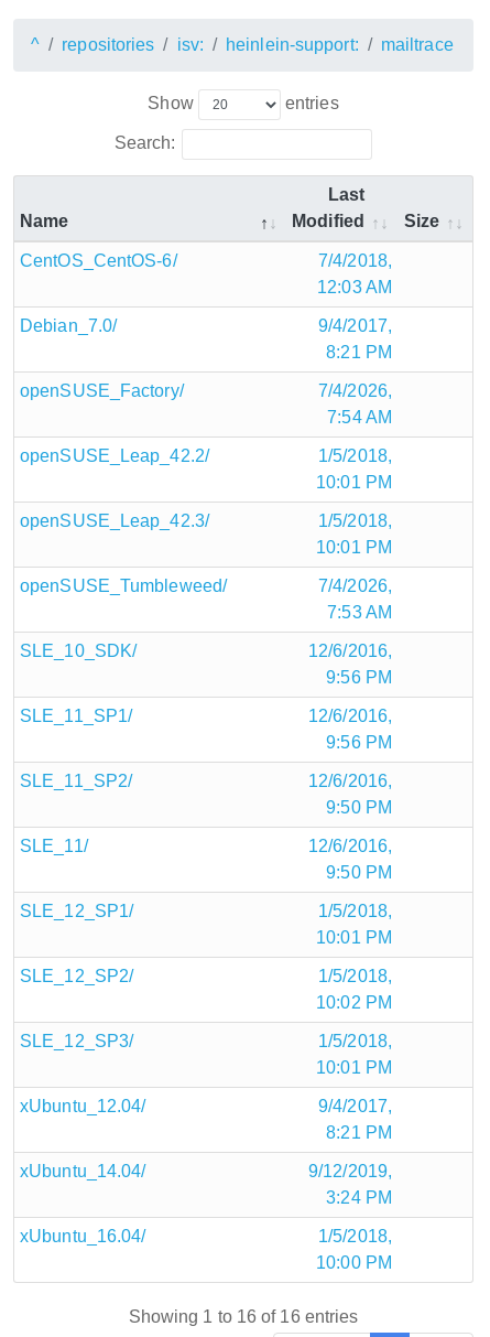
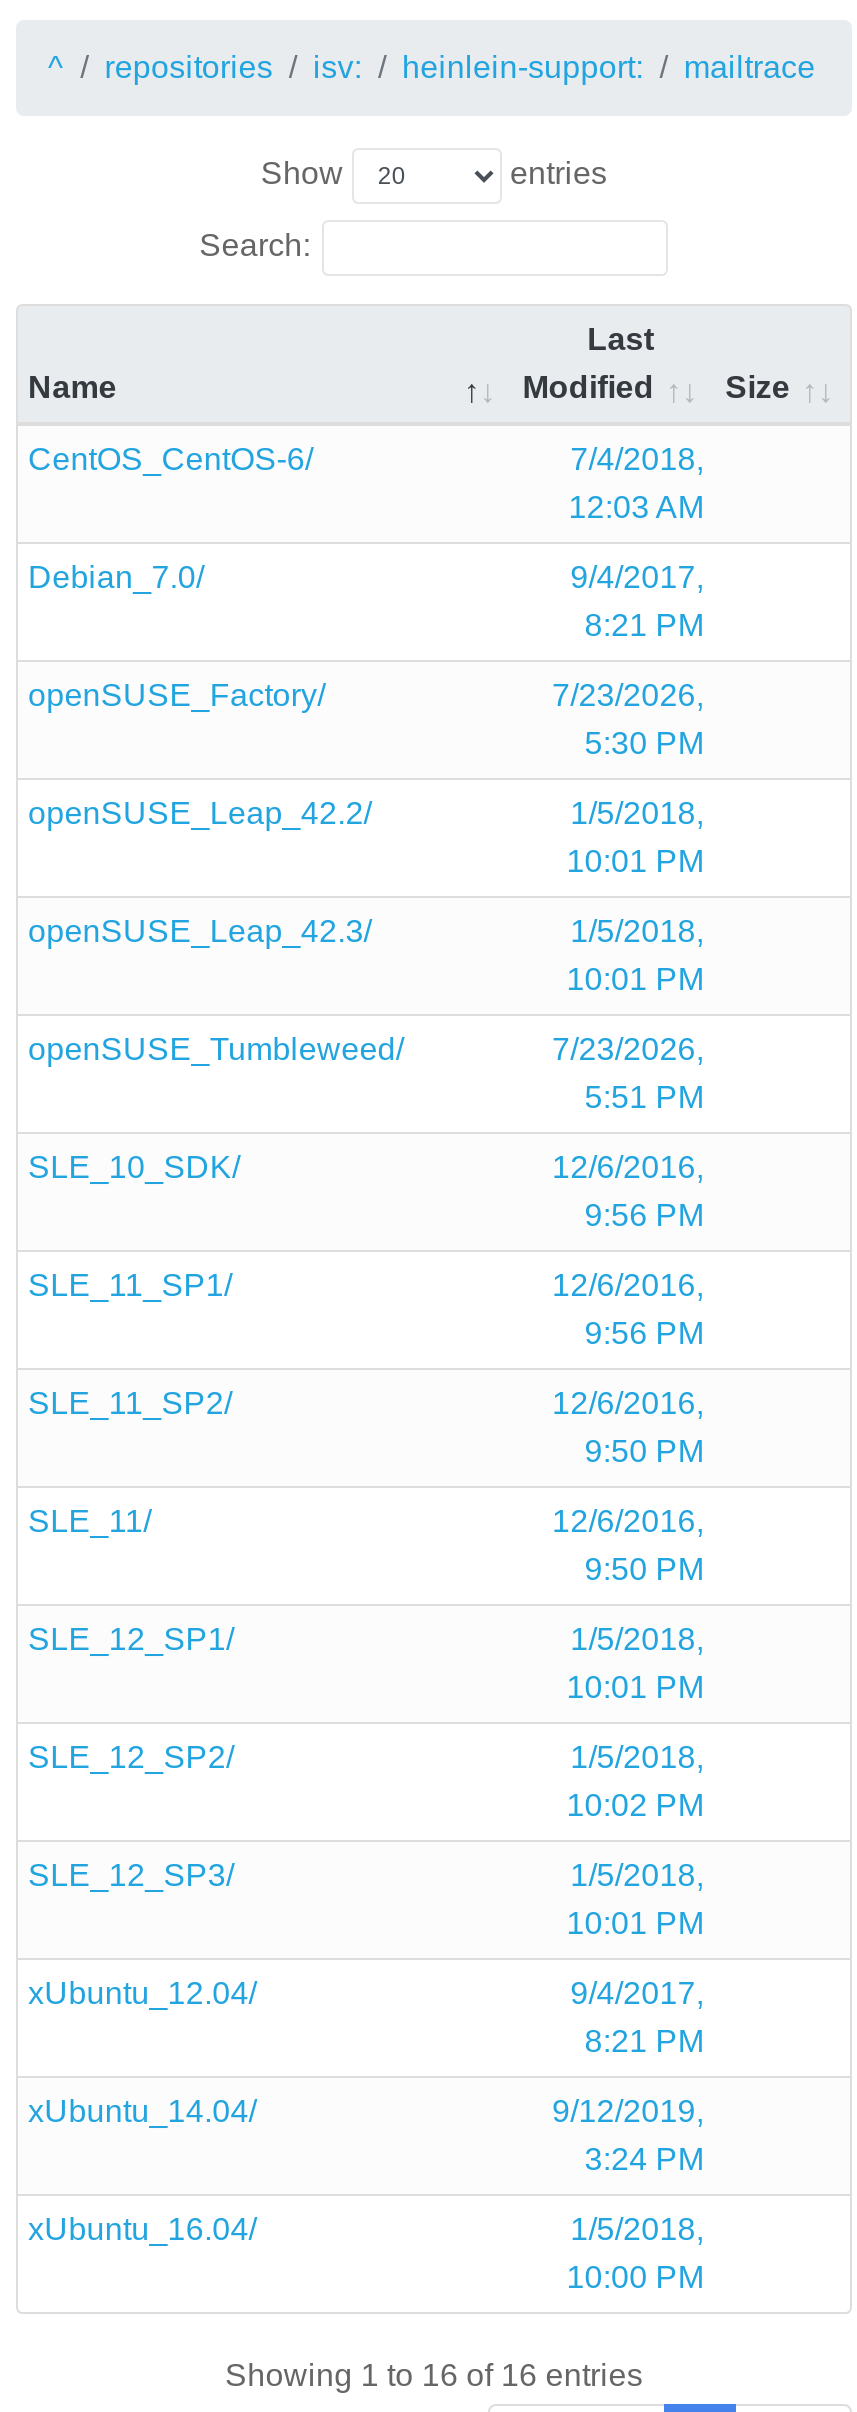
- 7/4/2026,
- 7:54 AM
+ 7/23/2026,
+ 5:30 PM

- 7/4/2026,
- 7:53 AM
+ 7/23/2026,
+ 5:51 PM
